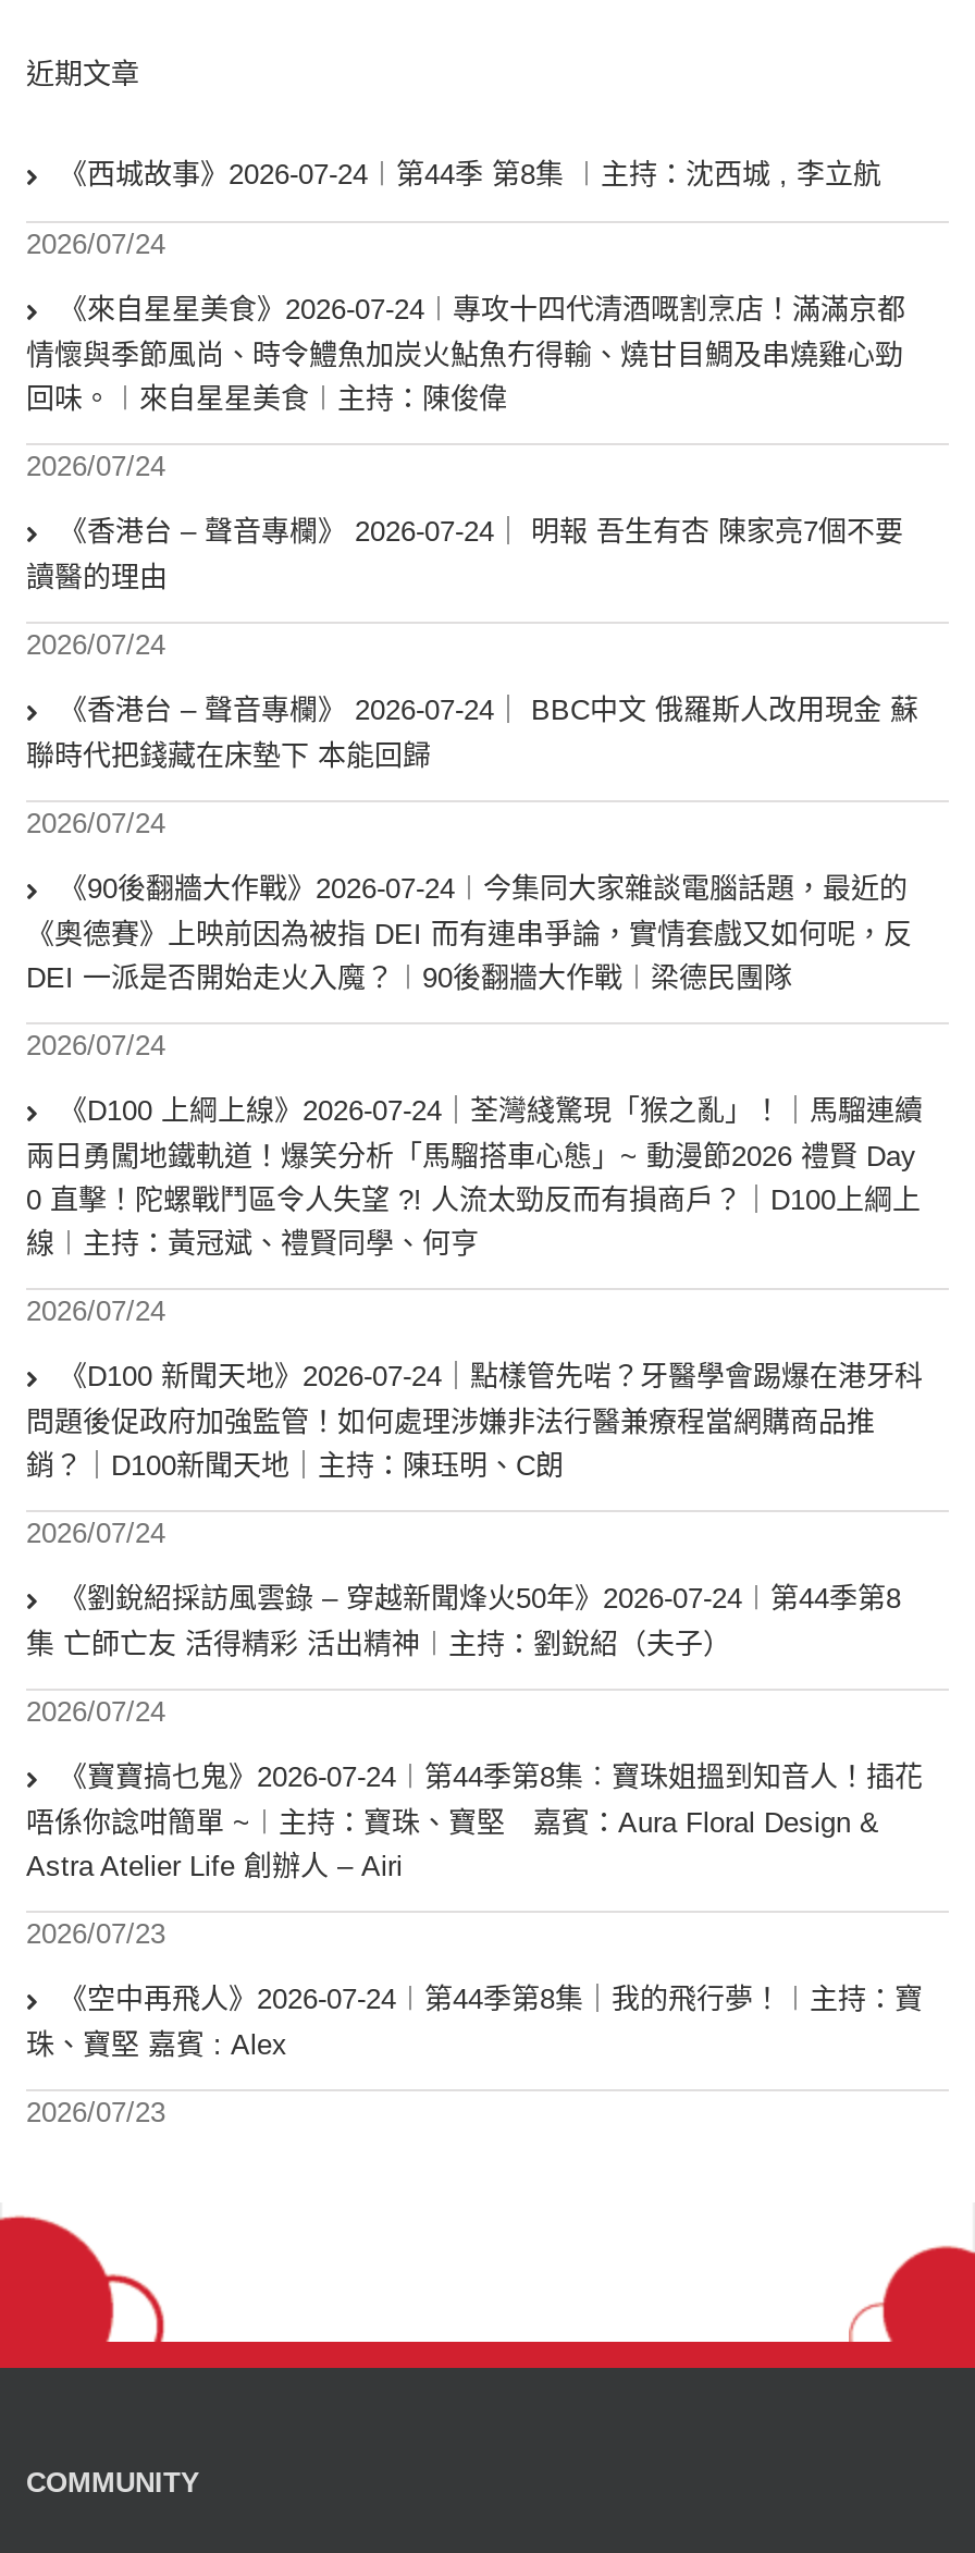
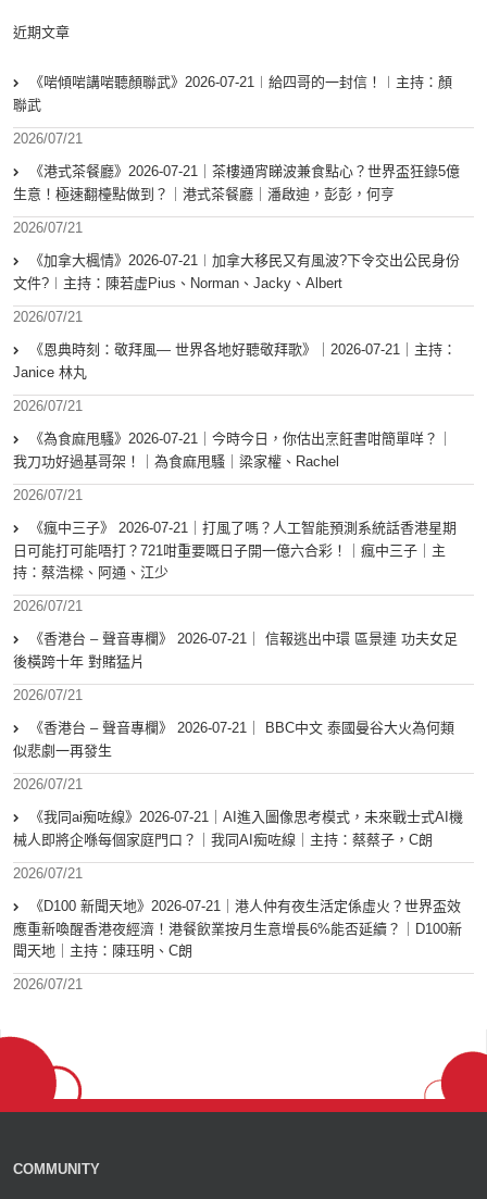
- 《西城故事》2026-07-24︱第44季 第8集 ︱主持：沈西城 , 李立航
+ 《啱傾啱講啱聽顏聯武》2026-07-21︱給四哥的一封信！︱主持：顏
+ 聯武

- 2026/07/24
+ 2026/07/21

- 《來自星星美食》2026-07-24︱專攻十四代清酒嘅割烹店！滿滿京都
- 情懷與季節風尚、時令鱧魚加炭火鮎魚冇得輸、燒甘目鯛及串燒雞心勁
- 回味。︱來自星星美食︱主持：陳俊偉
+ 《港式茶餐廳》2026-07-21｜茶樓通宵睇波兼食點心？世界盃狂錄5億
+ 生意！極速翻檯點做到？｜港式茶餐廳｜潘啟迪，彭彭，何亨

- 2026/07/24
+ 2026/07/21

- 《香港台 – 聲音專欄》 2026-07-24｜ 明報 吾生有杏 陳家亮7個不要
- 讀醫的理由
+ 《加拿大楓情》2026-07-21︱加拿大移民又有風波?下令交出公民身份
+ 文件?︱主持：陳若虛Pius、Norman、Jacky、Albert

- 2026/07/24
+ 2026/07/21

- 《香港台 – 聲音專欄》 2026-07-24｜ BBC中文 俄羅斯人改用現金 蘇
- 聯時代把錢藏在床墊下 本能回歸
+ 《恩典時刻：敬拜風— 世界各地好聽敬拜歌》｜2026-07-21｜主持：
+ Janice 林丸

- 2026/07/24
+ 2026/07/21

- 《90後翻牆大作戰》2026-07-24︱今集同大家雜談電腦話題，最近的
- 《奧德賽》上映前因為被指 DEI 而有連串爭論，實情套戲又如何呢，反
- DEI 一派是否開始走火入魔？︱90後翻牆大作戰︱梁德民團隊
+ 《為食麻甩騷》2026-07-21｜今時今日，你估出烹飪書咁簡單咩？｜
+ 我刀功好過基哥架！｜為食麻甩騷｜梁家權、Rachel

- 2026/07/24
+ 2026/07/21

- 《D100 上綱上線》2026-07-24｜荃灣綫驚現「猴之亂」！｜馬騮連續
- 兩日勇闖地鐵軌道！爆笑分析「馬騮搭車心態」~ 動漫節2026 禮賢 Day
- 0 直擊！陀螺戰鬥區令人失望 ?! 人流太勁反而有損商戶？｜D100上綱上
- 線︱主持：黃冠斌、禮賢同學、何亨
+ 《瘋中三子》 2026-07-21｜打風了嗎？人工智能預測系統話香港星期
+ 日可能打可能唔打？721咁重要嘅日子開一億六合彩！｜瘋中三子｜主
+ 持：蔡浩樑、阿通、江少

- 2026/07/24
+ 2026/07/21

- 《D100 新聞天地》2026-07-24｜點樣管先啱？牙醫學會踢爆在港牙科
- 問題後促政府加強監管！如何處理涉嫌非法行醫兼療程當網購商品推
- 銷？｜D100新聞天地｜主持：陳珏明、C朗
+ 《香港台 – 聲音專欄》 2026-07-21｜ 信報逃出中環 區景連 功夫女足
+ 後橫跨十年 對賭猛片

- 2026/07/24
+ 2026/07/21

- 《劉銳紹採訪風雲錄 – 穿越新聞烽火50年》2026-07-24︱第44季第8
- 集 亡師亡友 活得精彩 活出精神︱主持：劉銳紹（夫子）
+ 《香港台 – 聲音專欄》 2026-07-21｜ BBC中文 泰國曼谷大火為何類
+ 似悲劇一再發生

- 2026/07/24
+ 2026/07/21

- 《寶寶搞乜鬼》2026-07-24︱第44季第8集︰寶珠姐搵到知音人！插花
- 唔係你諗咁簡單 ~︱主持：寶珠、寶堅 嘉賓：Aura Floral Design &
- Astra Atelier Life 創辦人 – Airi
+ 《我同ai痴咗線》2026-07-21｜AI進入圖像思考模式，未來戰士式AI機
+ 械人即將企喺每個家庭門口？｜我同AI痴咗線｜主持：蔡蔡子，C朗

- 2026/07/23
+ 2026/07/21

- 《空中再飛人》2026-07-24︱第44季第8集｜我的飛行夢！︱主持：寶
- 珠、寶堅 嘉賓 : Alex
+ 《D100 新聞天地》2026-07-21｜港人仲有夜生活定係虛火？世界盃效
+ 應重新喚醒香港夜經濟！港餐飲業按月生意增長6%能否延續？｜D100新
+ 聞天地｜主持：陳珏明、C朗

- 2026/07/23
+ 2026/07/21
